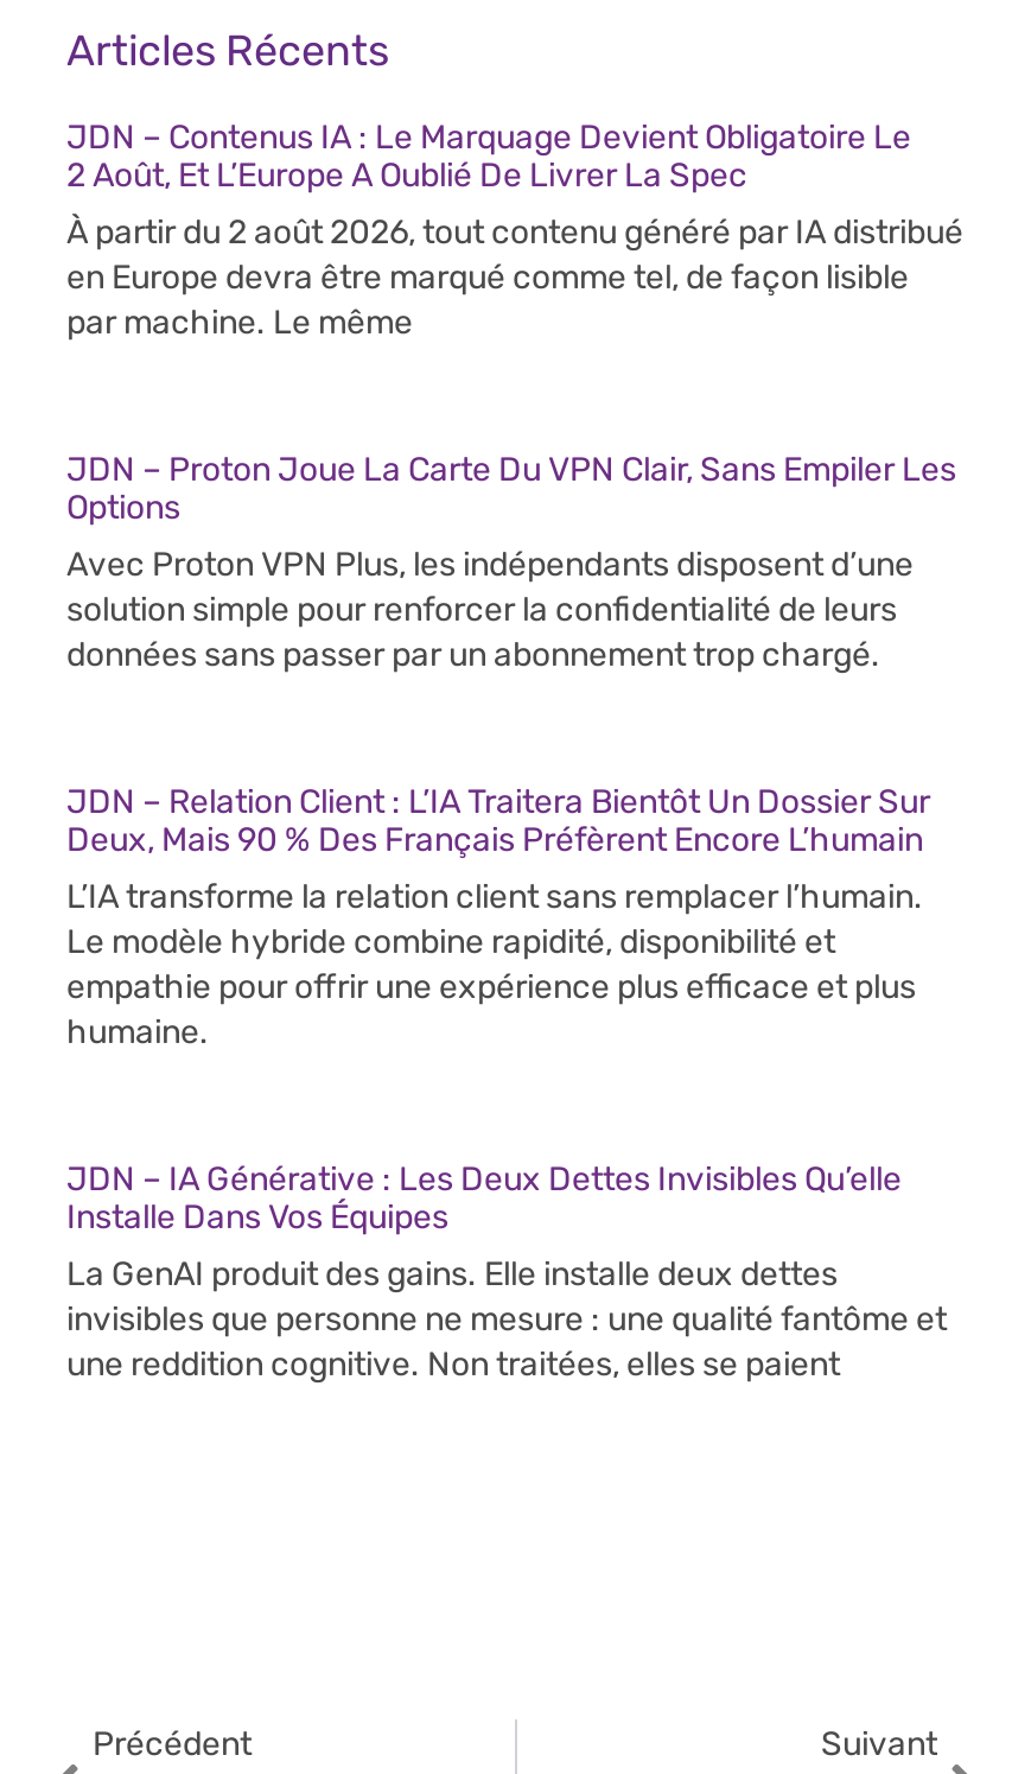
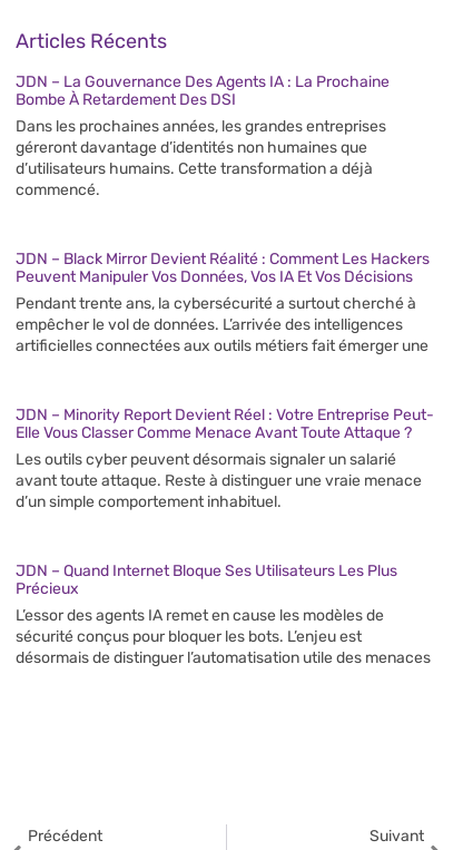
- JDN – Contenus IA : Le Marquage Devient Obligatoire Le
- 2 Août, Et L’Europe A Oublié De Livrer La Spec
- À partir du 2 août 2026, tout contenu généré par IA distribué
- en Europe devra être marqué comme tel, de façon lisible
- par machine. Le même
+ JDN – La Gouvernance Des Agents IA : La Prochaine
+ Bombe À Retardement Des DSI
+ Dans les prochaines années, les grandes entreprises
+ géreront davantage d’identités non humaines que
+ d’utilisateurs humains. Cette transformation a déjà
+ commencé.

- JDN – Proton Joue La Carte Du VPN Clair, Sans Empiler Les
- Options
- Avec Proton VPN Plus, les indépendants disposent d’une
- solution simple pour renforcer la confidentialité de leurs
- données sans passer par un abonnement trop chargé.
+ JDN – Black Mirror Devient Réalité : Comment Les Hackers
+ Peuvent Manipuler Vos Données, Vos IA Et Vos Décisions
+ Pendant trente ans, la cybersécurité a surtout cherché à
+ empêcher le vol de données. L’arrivée des intelligences
+ artificielles connectées aux outils métiers fait émerger une

- JDN – Relation Client : L’IA Traitera Bientôt Un Dossier Sur
- Deux, Mais 90 % Des Français Préfèrent Encore L’humain
- L’IA transforme la relation client sans remplacer l’humain.
- Le modèle hybride combine rapidité, disponibilité et
- empathie pour offrir une expérience plus efficace et plus
- humaine.
+ JDN – Minority Report Devient Réel : Votre Entreprise Peut-
+ Elle Vous Classer Comme Menace Avant Toute Attaque ?
+ Les outils cyber peuvent désormais signaler un salarié
+ avant toute attaque. Reste à distinguer une vraie menace
+ d’un simple comportement inhabituel.

- JDN – IA Générative : Les Deux Dettes Invisibles Qu’elle
- Installe Dans Vos Équipes
- La GenAI produit des gains. Elle installe deux dettes
- invisibles que personne ne mesure : une qualité fantôme et
- une reddition cognitive. Non traitées, elles se paient
+ JDN – Quand Internet Bloque Ses Utilisateurs Les Plus
+ Précieux
+ L’essor des agents IA remet en cause les modèles de
+ sécurité conçus pour bloquer les bots. L’enjeu est
+ désormais de distinguer l’automatisation utile des menaces
